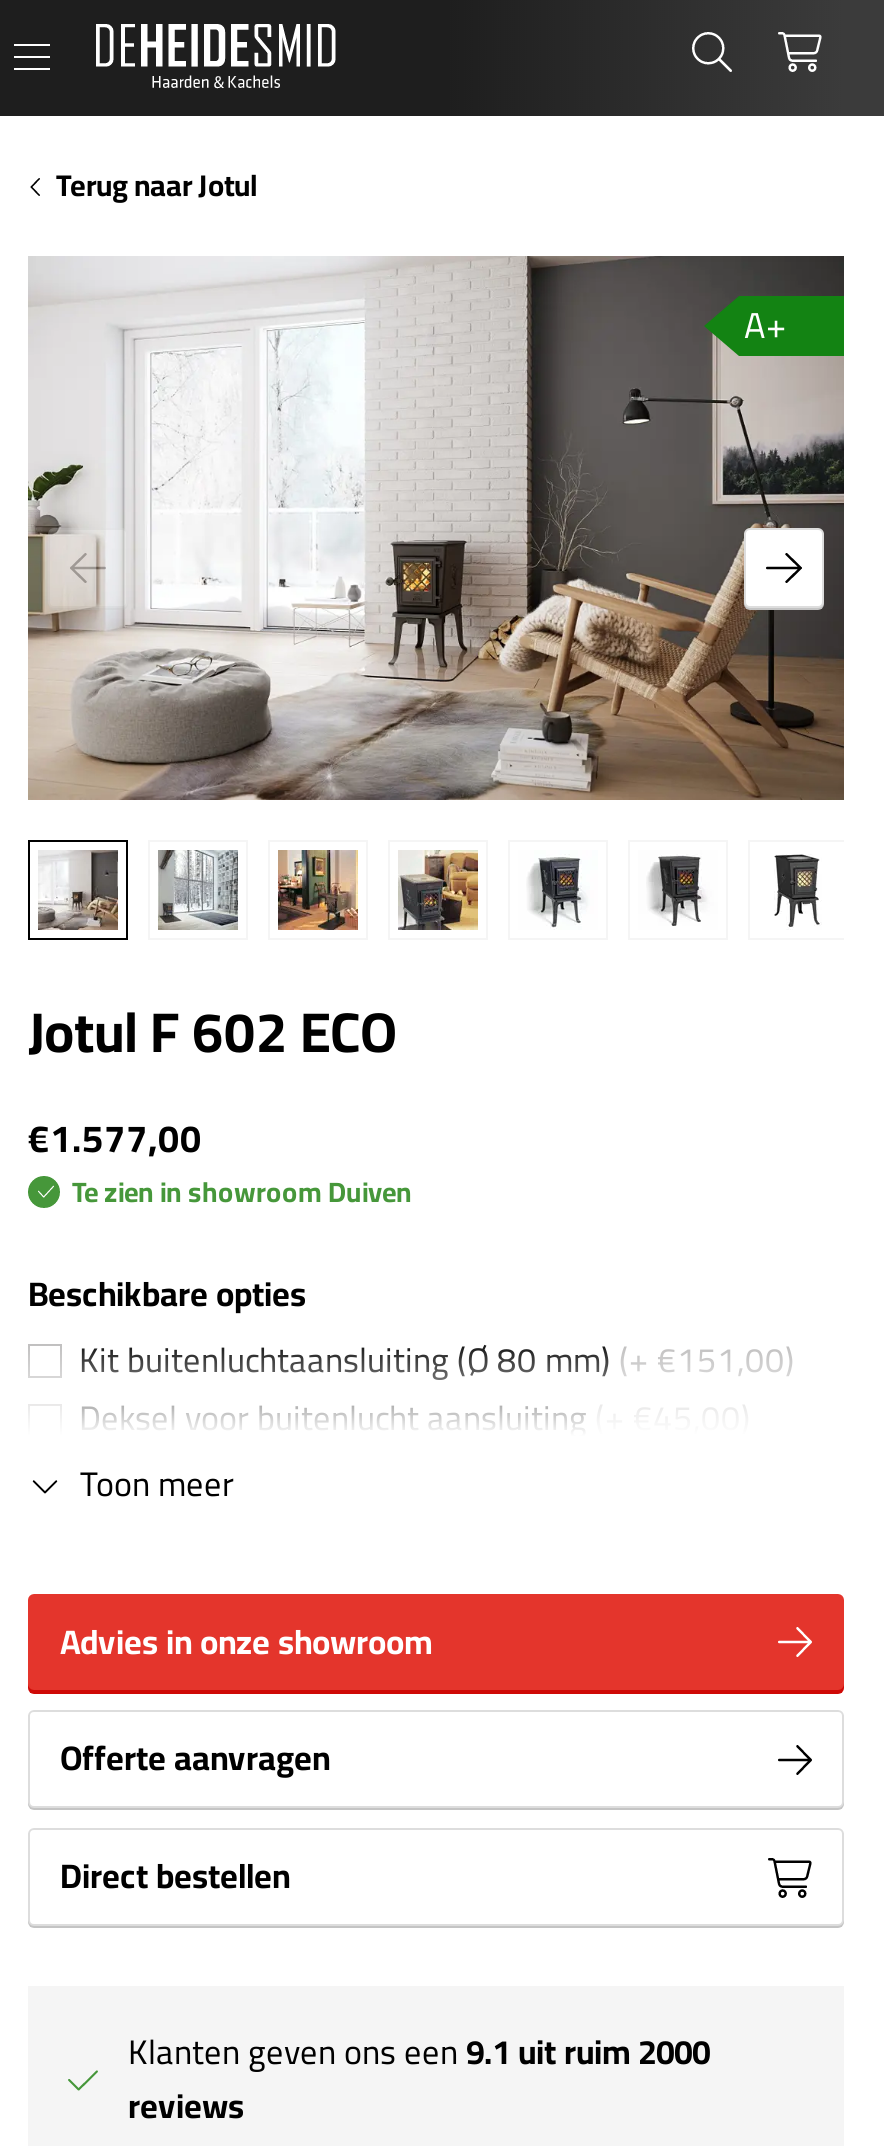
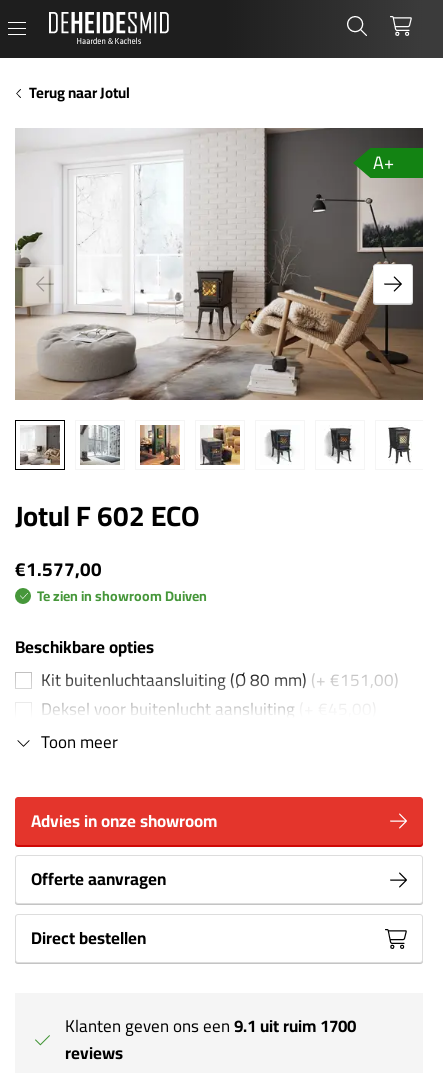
- Klanten geven ons een 9.1 uit ruim 2000
+ Klanten geven ons een 9.1 uit ruim 1700
